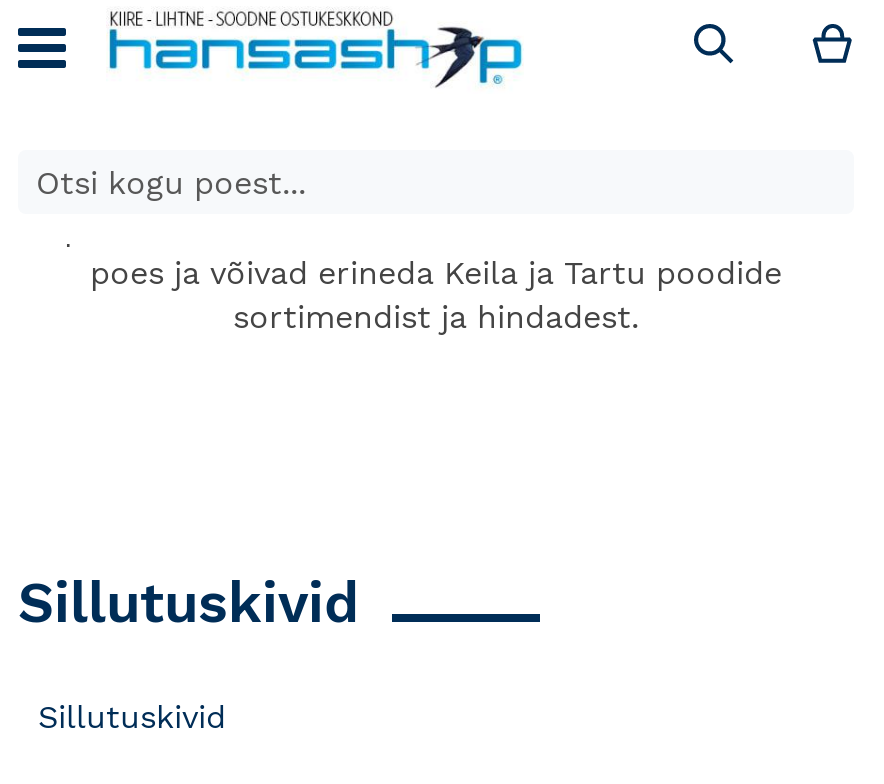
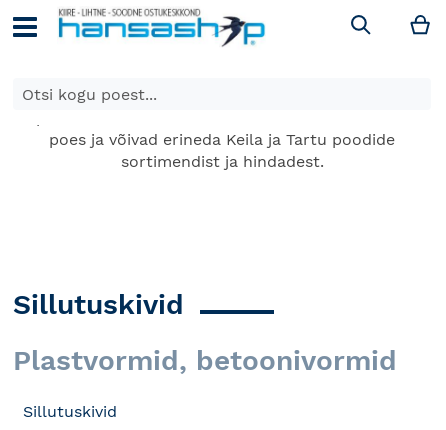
+ Plastvormid, betoonivormid
